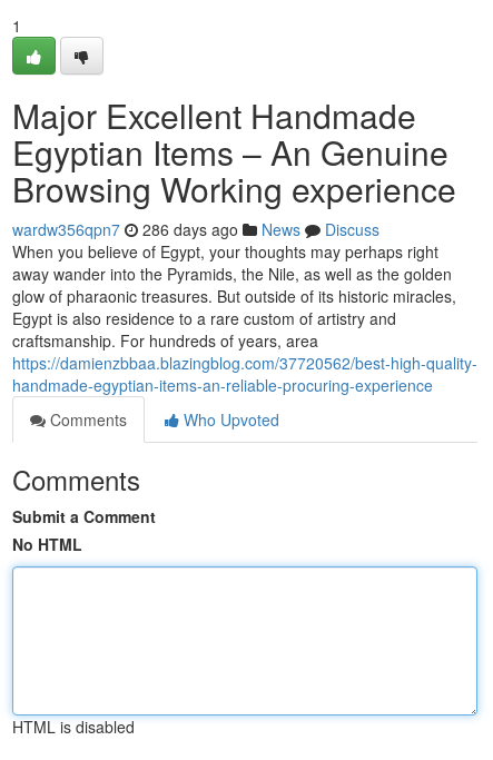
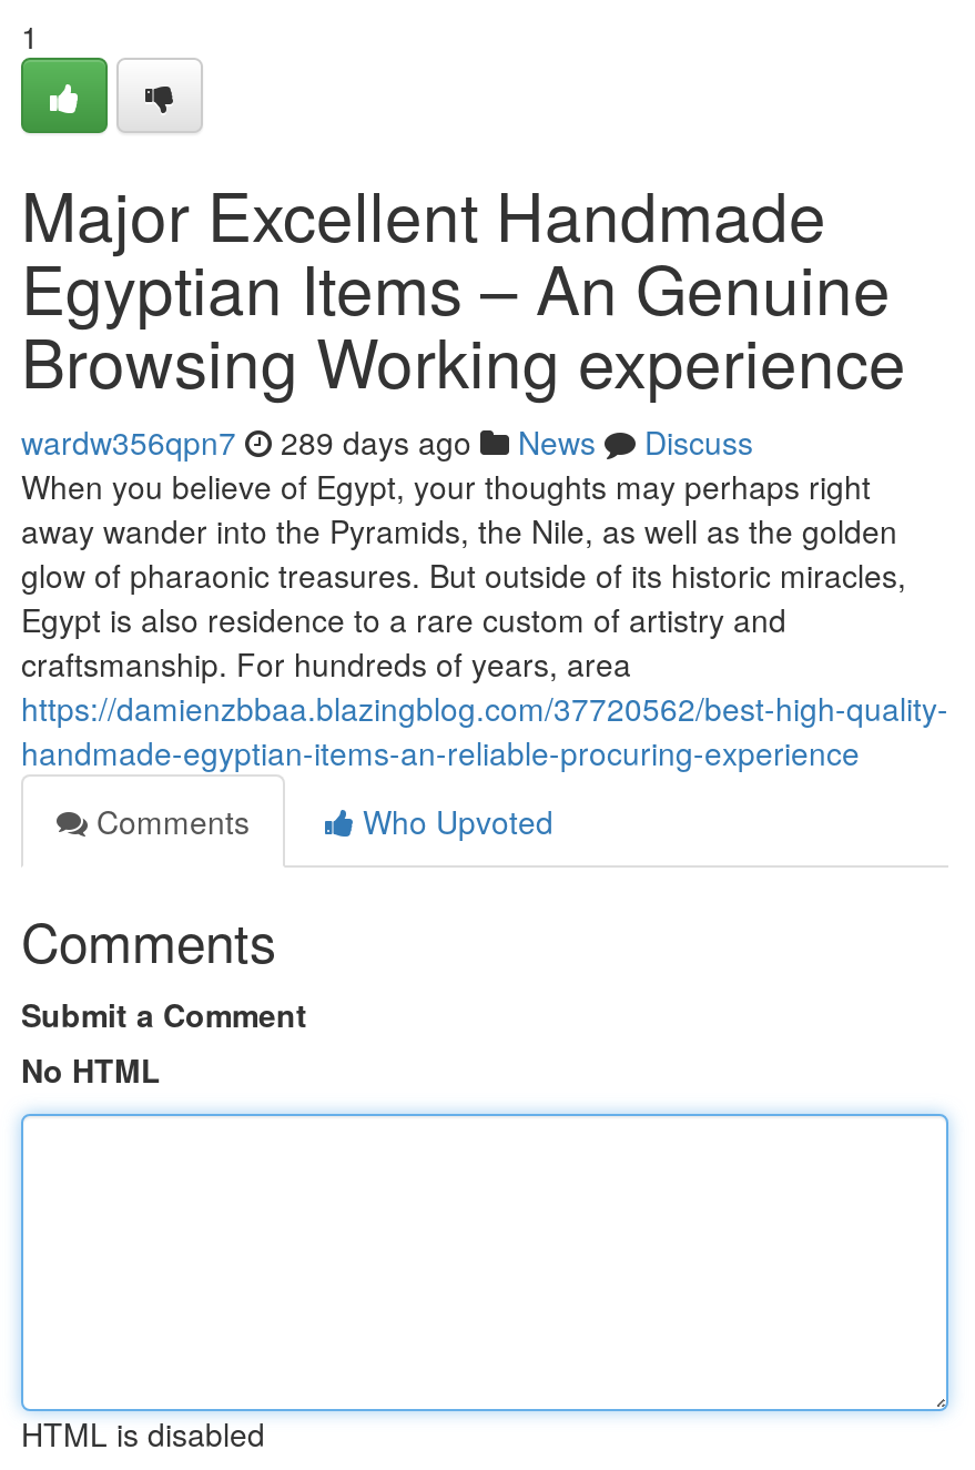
- wardw356qpn7 286 days ago News Discuss
+ wardw356qpn7 289 days ago News Discuss
